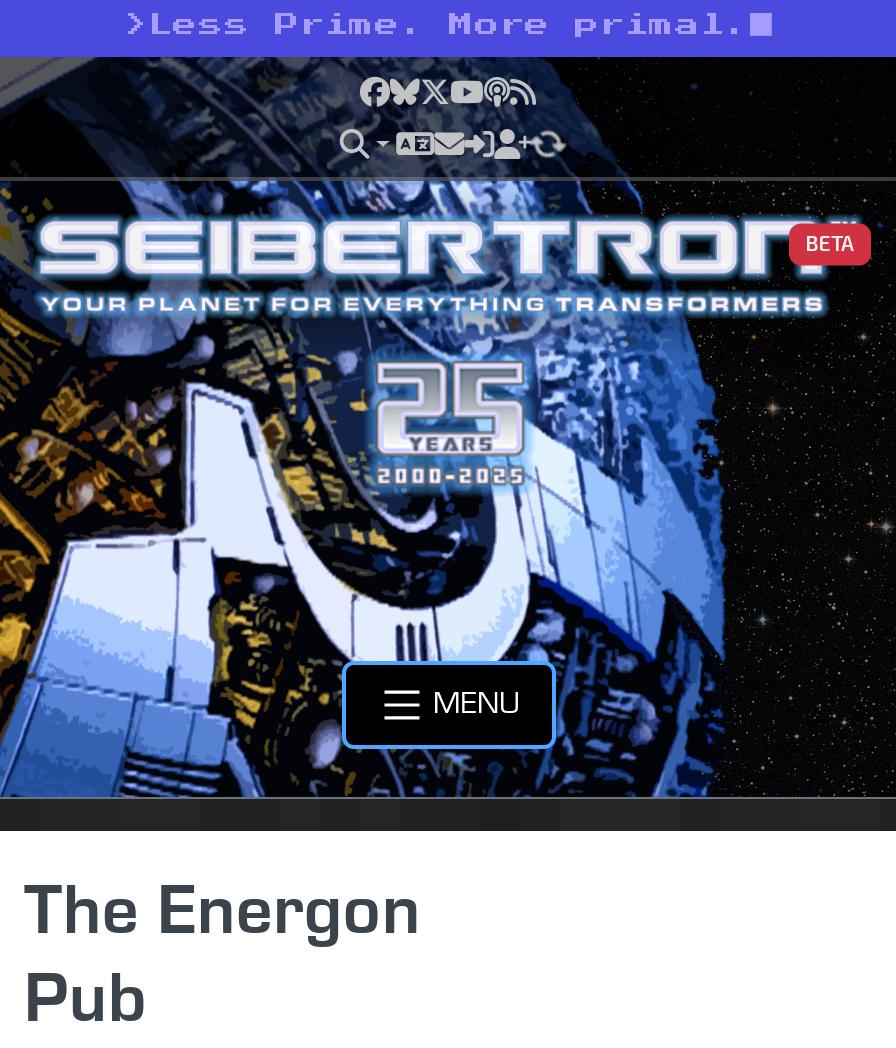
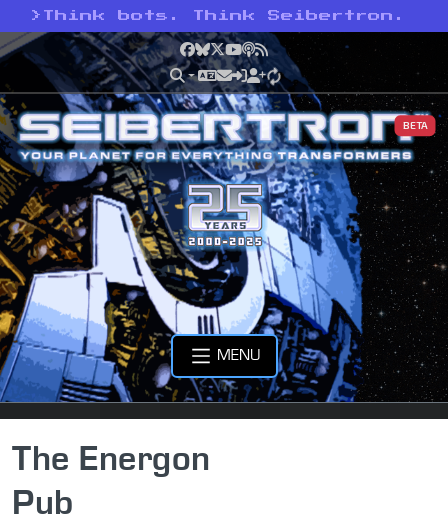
- > Less Prime. More primal.
+ > Think bots. Think Seibertron.
